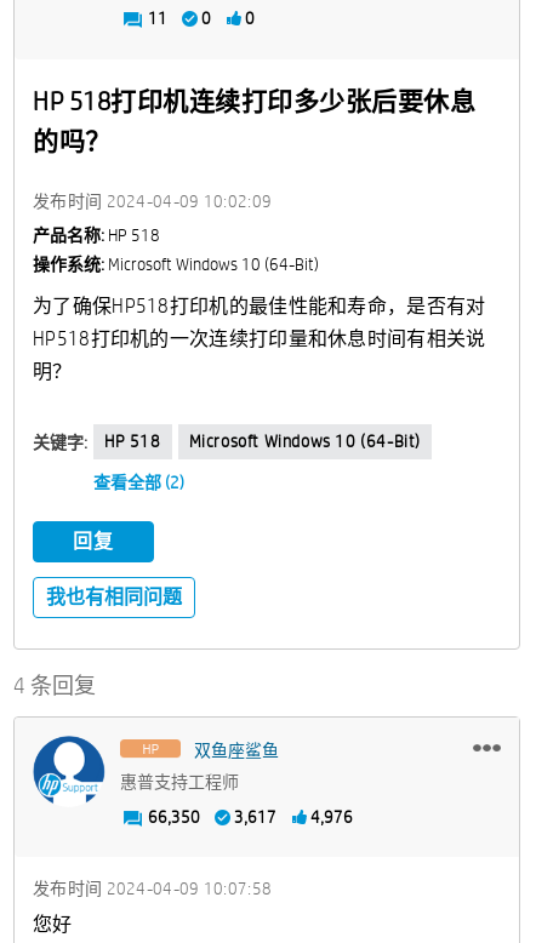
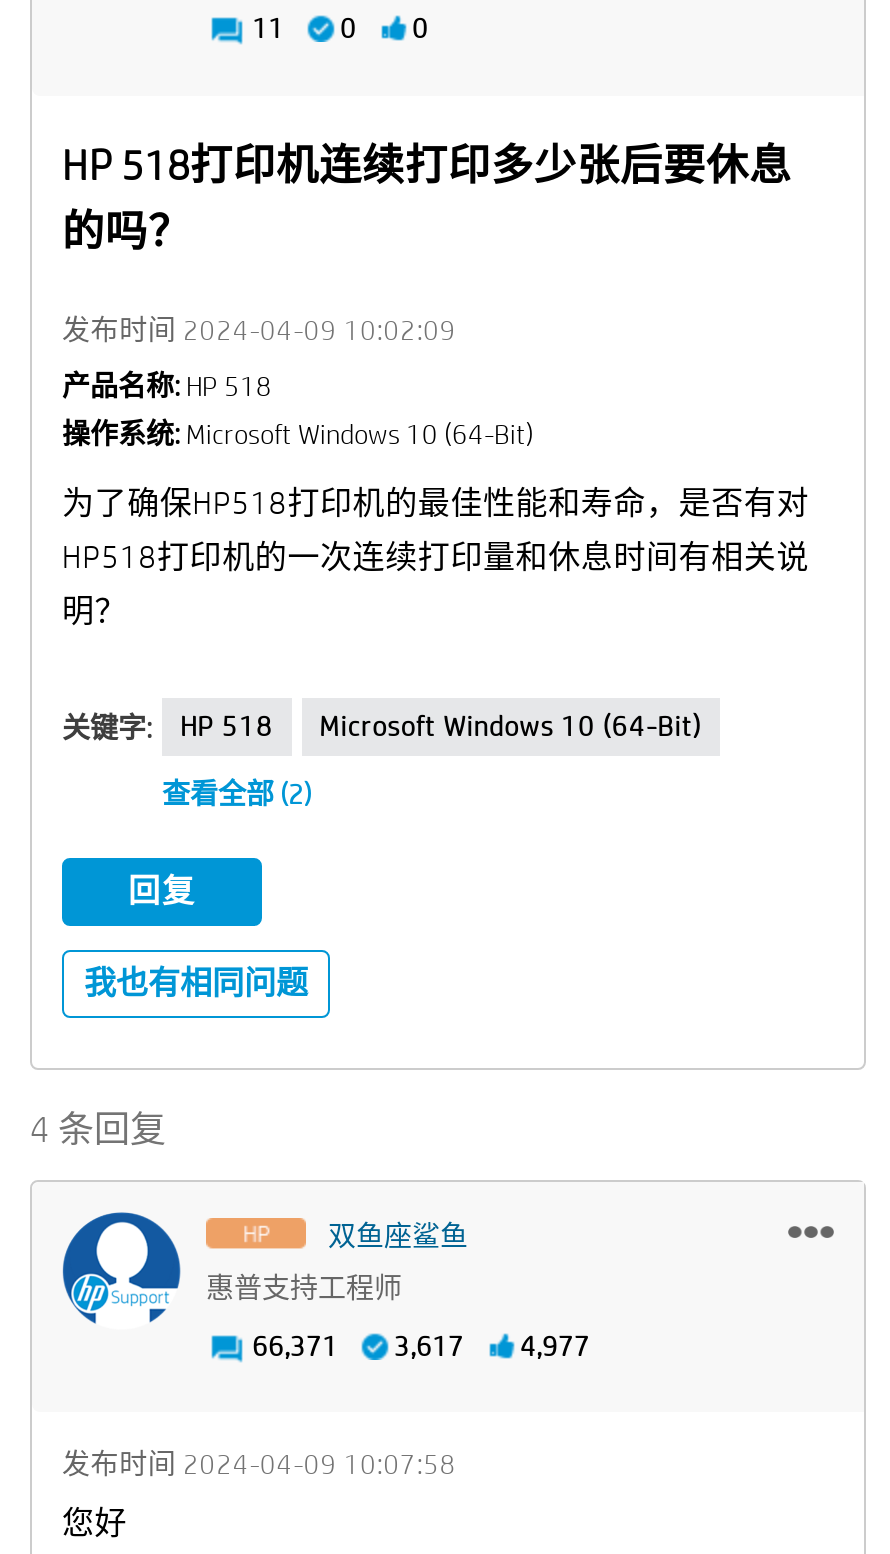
- 66,350
+ 66,371

- 4,976
+ 4,977
